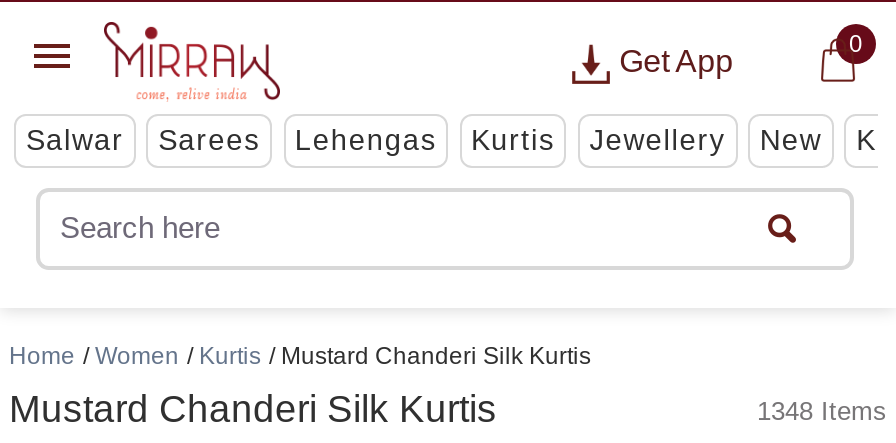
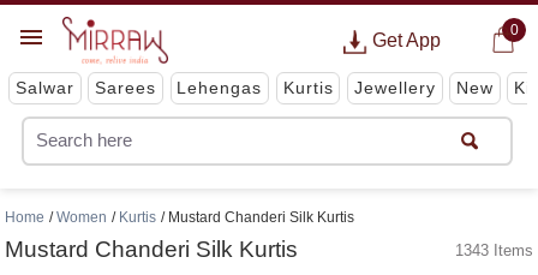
- 1348 Items
+ 1343 Items
